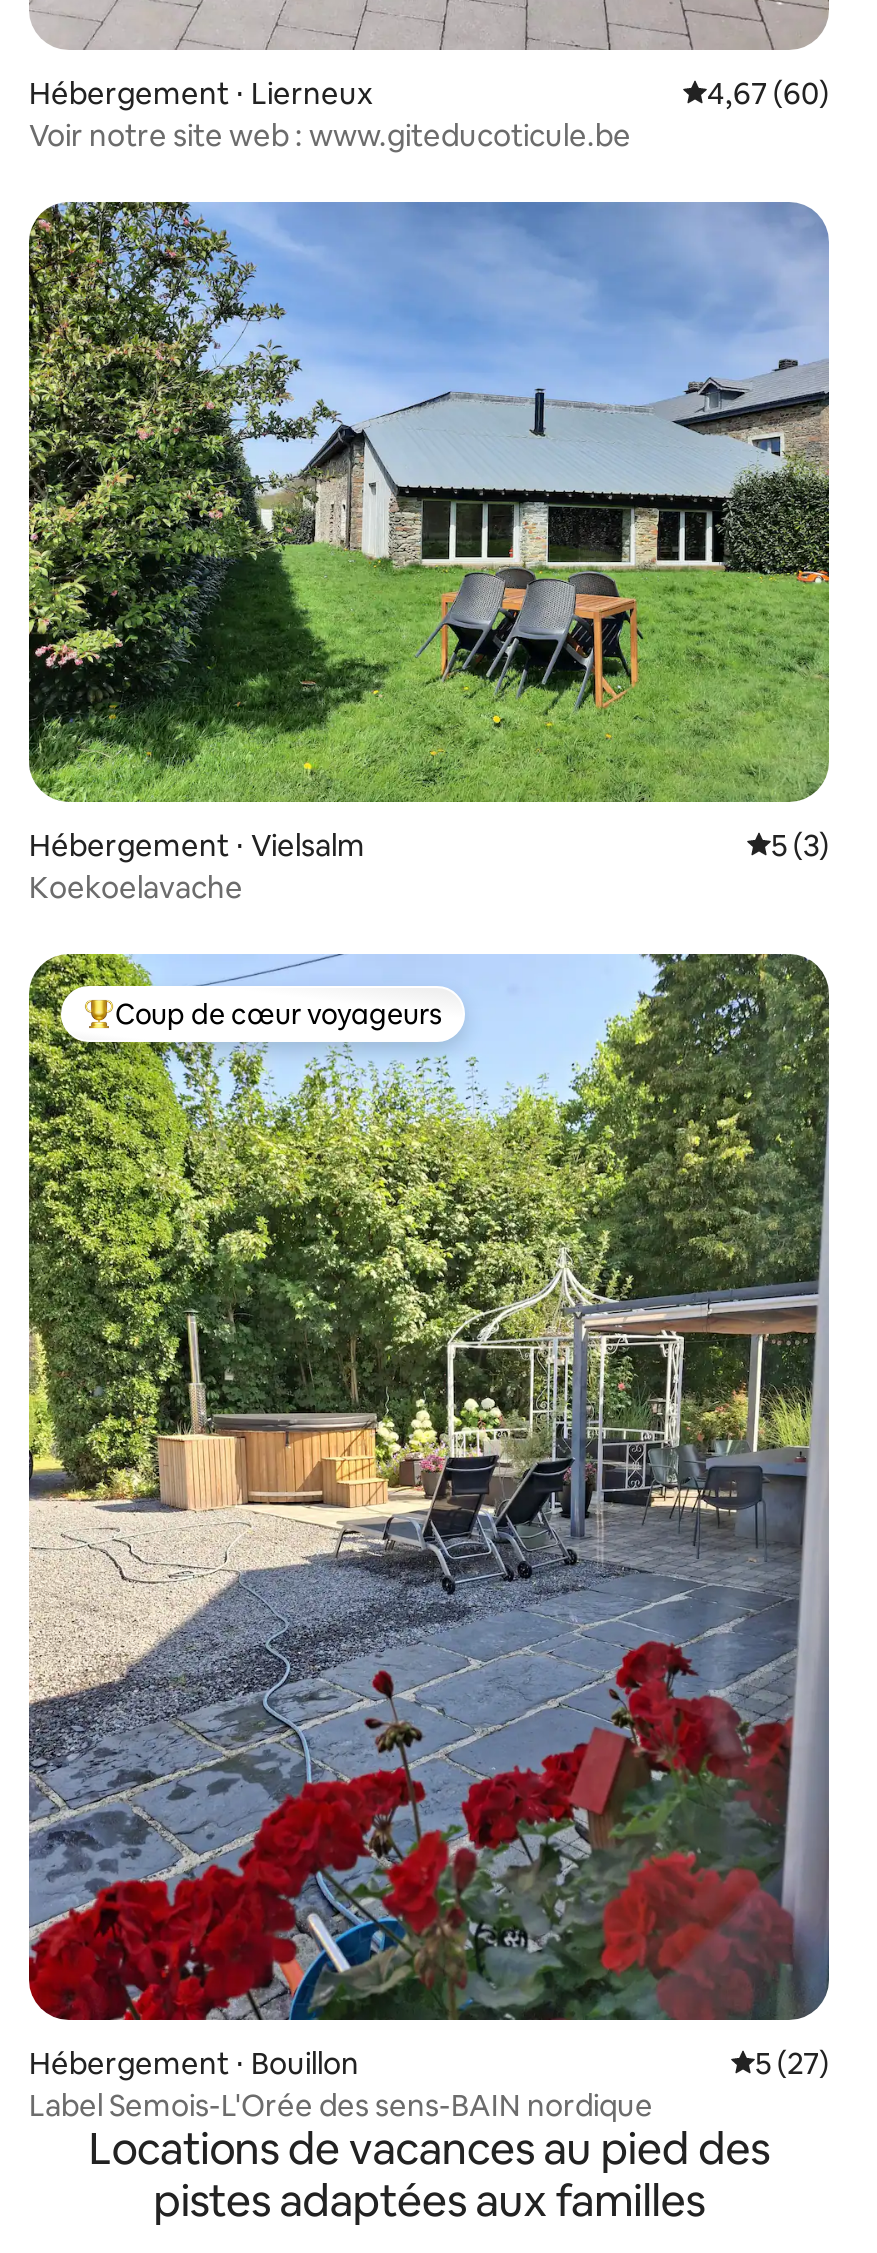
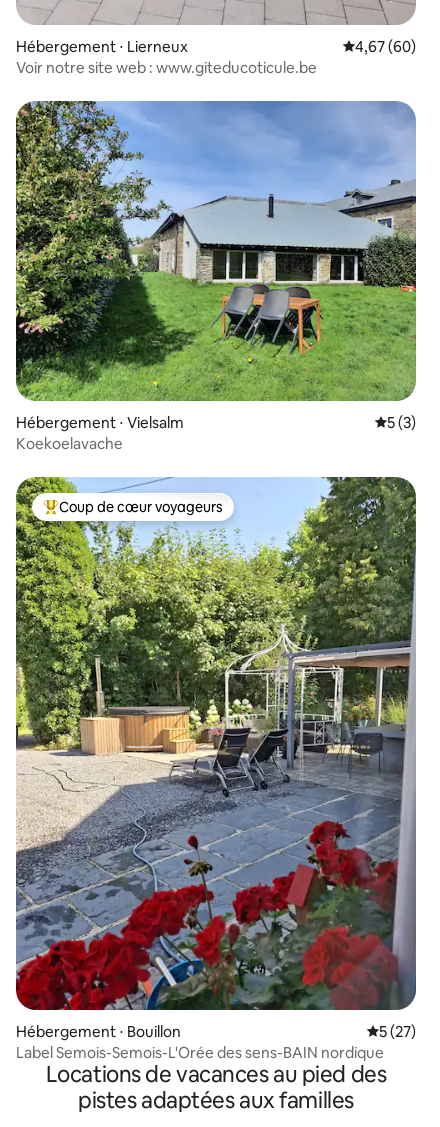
- Label Semois-L'Orée des sens-BAIN nordique
+ Label Semois-Semois-L'Orée des sens-BAIN nordique
